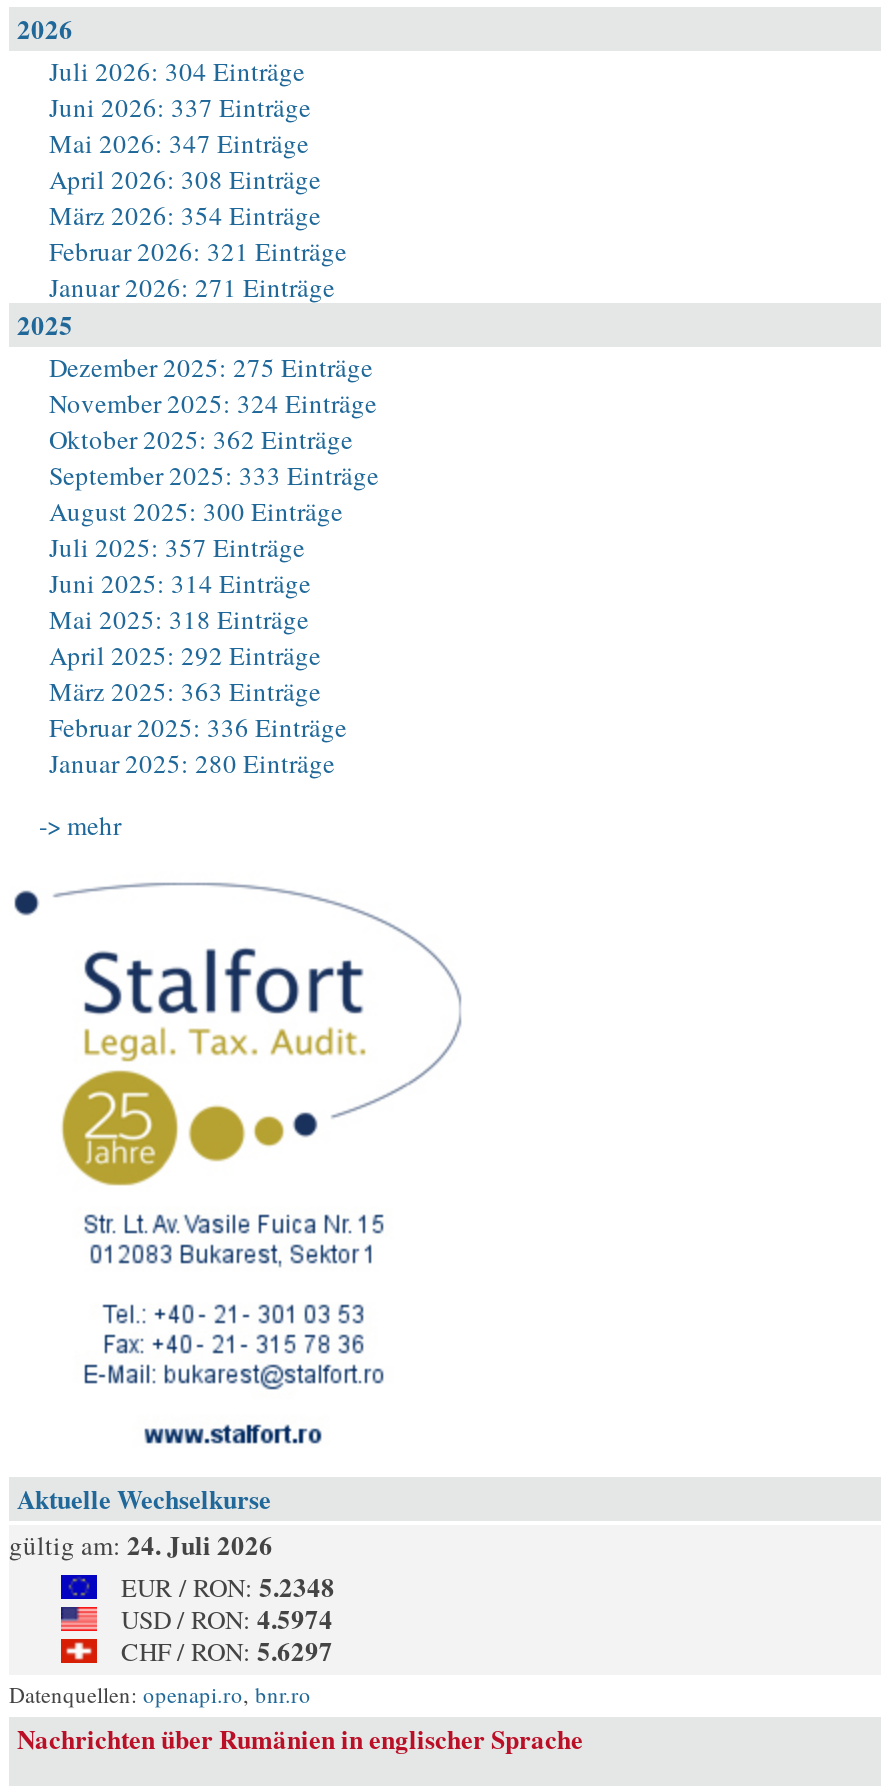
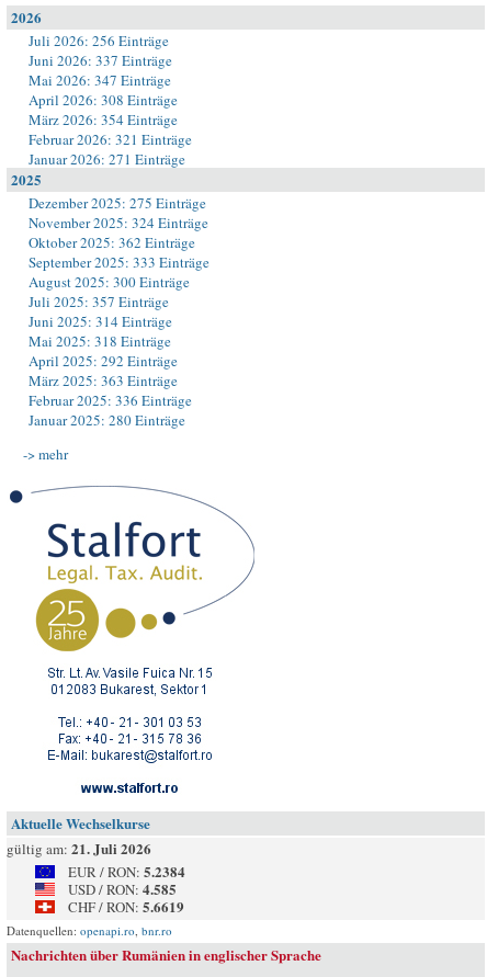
- Juli 2026: 304 Einträge
+ Juli 2026: 256 Einträge

- gültig am: 24. Juli 2026
+ gültig am: 21. Juli 2026

- EUR / RON: 5.2348
+ EUR / RON: 5.2384

- USD / RON: 4.5974
+ USD / RON: 4.585

- CHF / RON: 5.6297
+ CHF / RON: 5.6619
